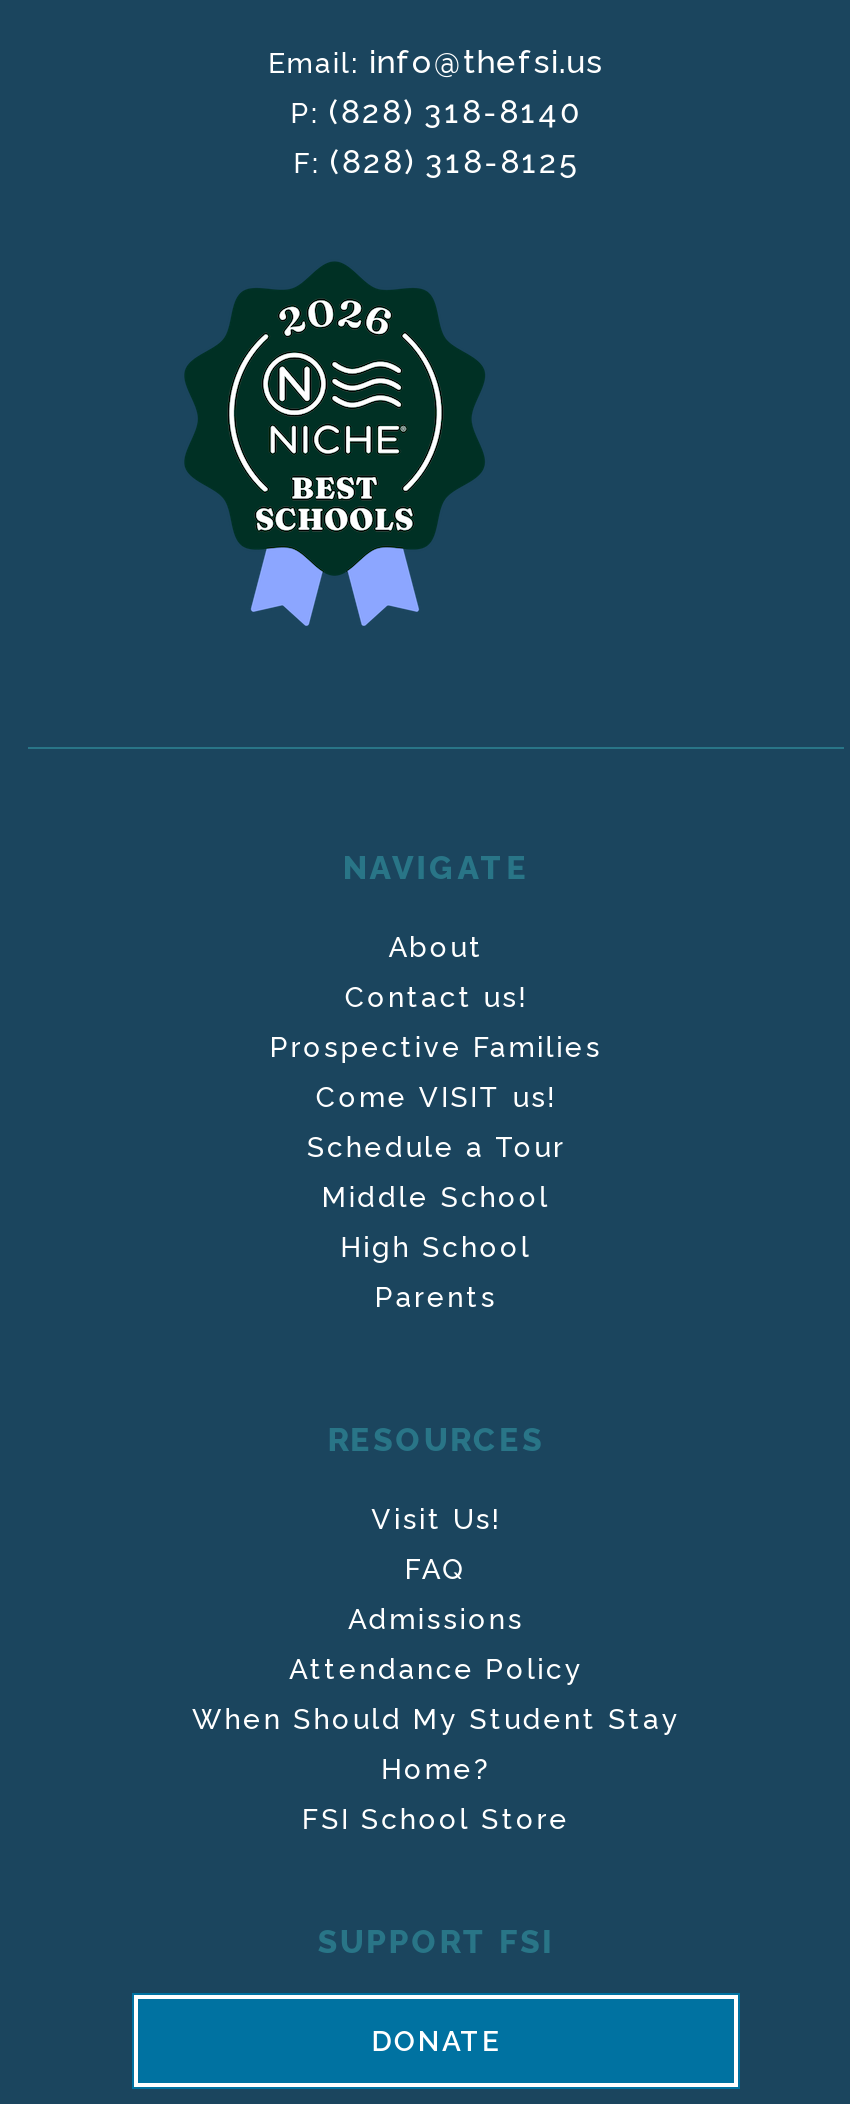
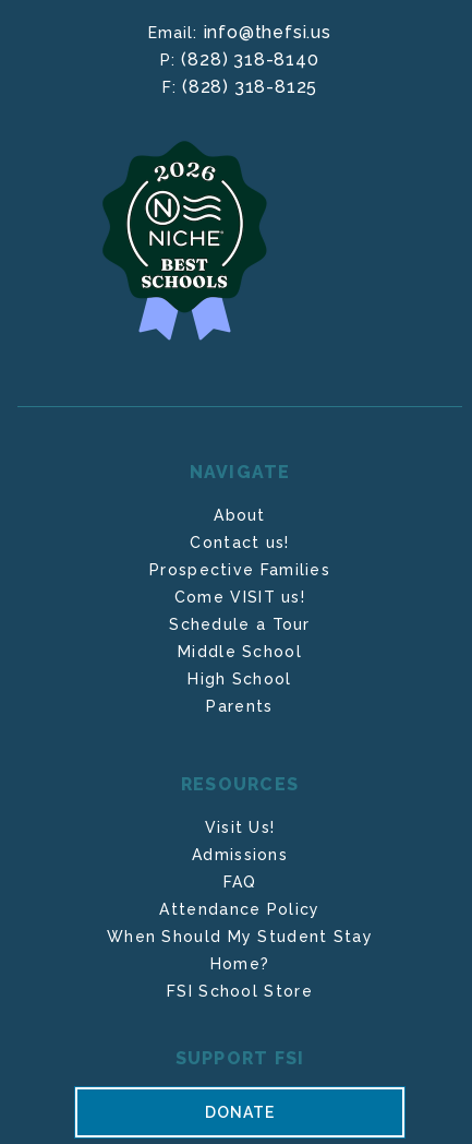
moved down: FAQ

moved up: Admissions
